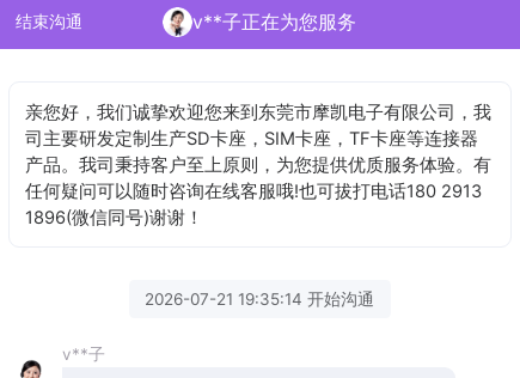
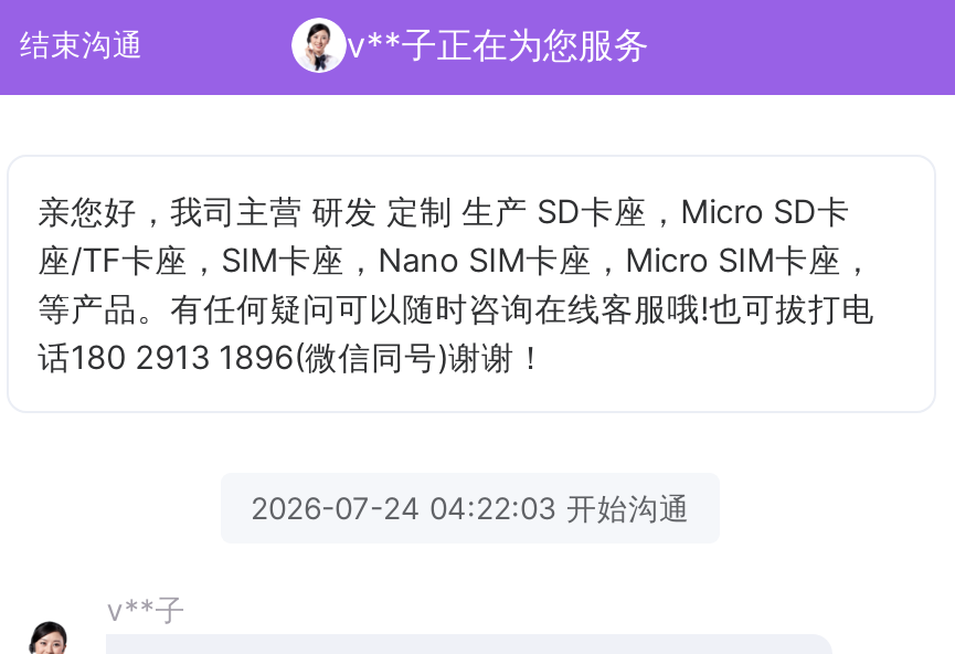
- 亲您好，我们诚挚欢迎您来到东莞市摩凯电子有限公司，我
- 司主要研发定制生产SD卡座，SIM卡座，TF卡座等连接器
- 产品。我司秉持客户至上原则，为您提供优质服务体验。有
- 任何疑问可以随时咨询在线客服哦!也可拔打电话180 2913
- 1896(微信同号)谢谢！
+ 亲您好，我司主营 研发 定制 生产 SD卡座，Micro SD卡
+ 座/TF卡座，SIM卡座，Nano SIM卡座，Micro SIM卡座，
+ 等产品。有任何疑问可以随时咨询在线客服哦!也可拔打电
+ 话180 2913 1896(微信同号)谢谢！

- 2026-07-21 19:35:14 开始沟通
+ 2026-07-24 04:22:03 开始沟通
